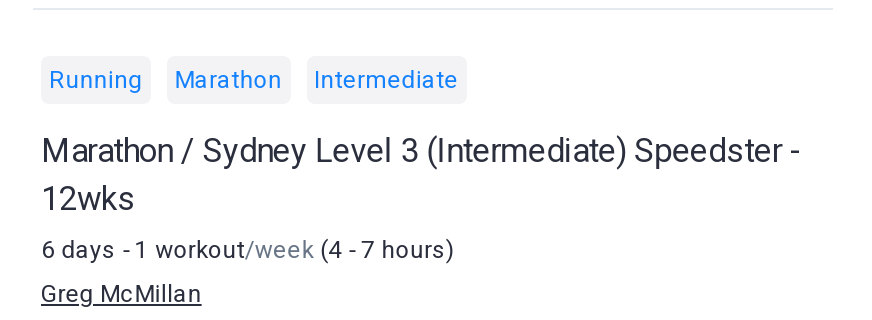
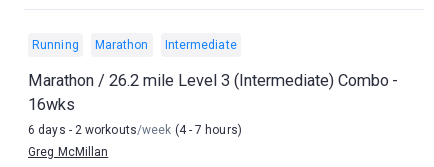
- Marathon / Sydney Level 3 (Intermediate) Speedster -
- 12wks
+ Marathon / 26.2 mile Level 3 (Intermediate) Combo -
+ 16wks

- 6 days - 1 workout/week (4 - 7 hours)
+ 6 days - 2 workouts/week (4 - 7 hours)
